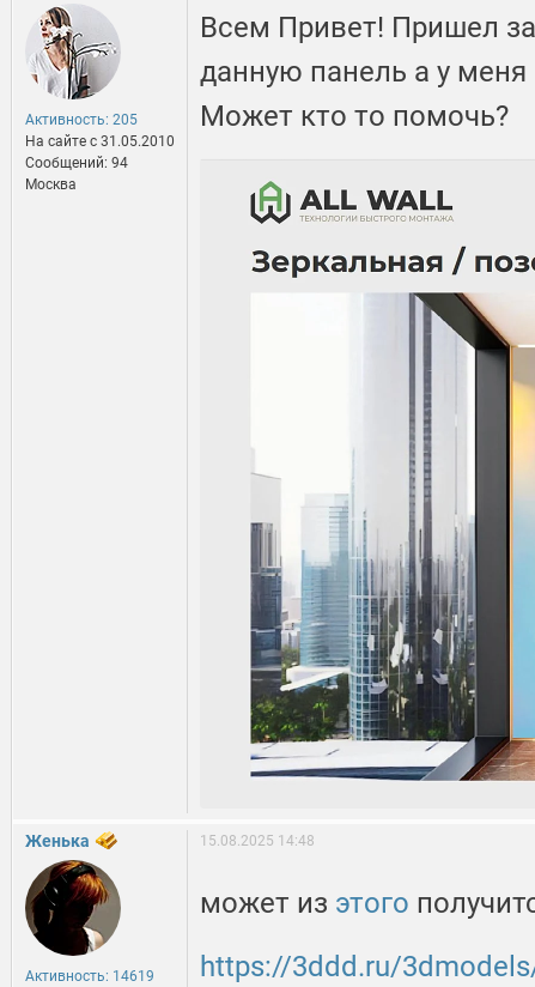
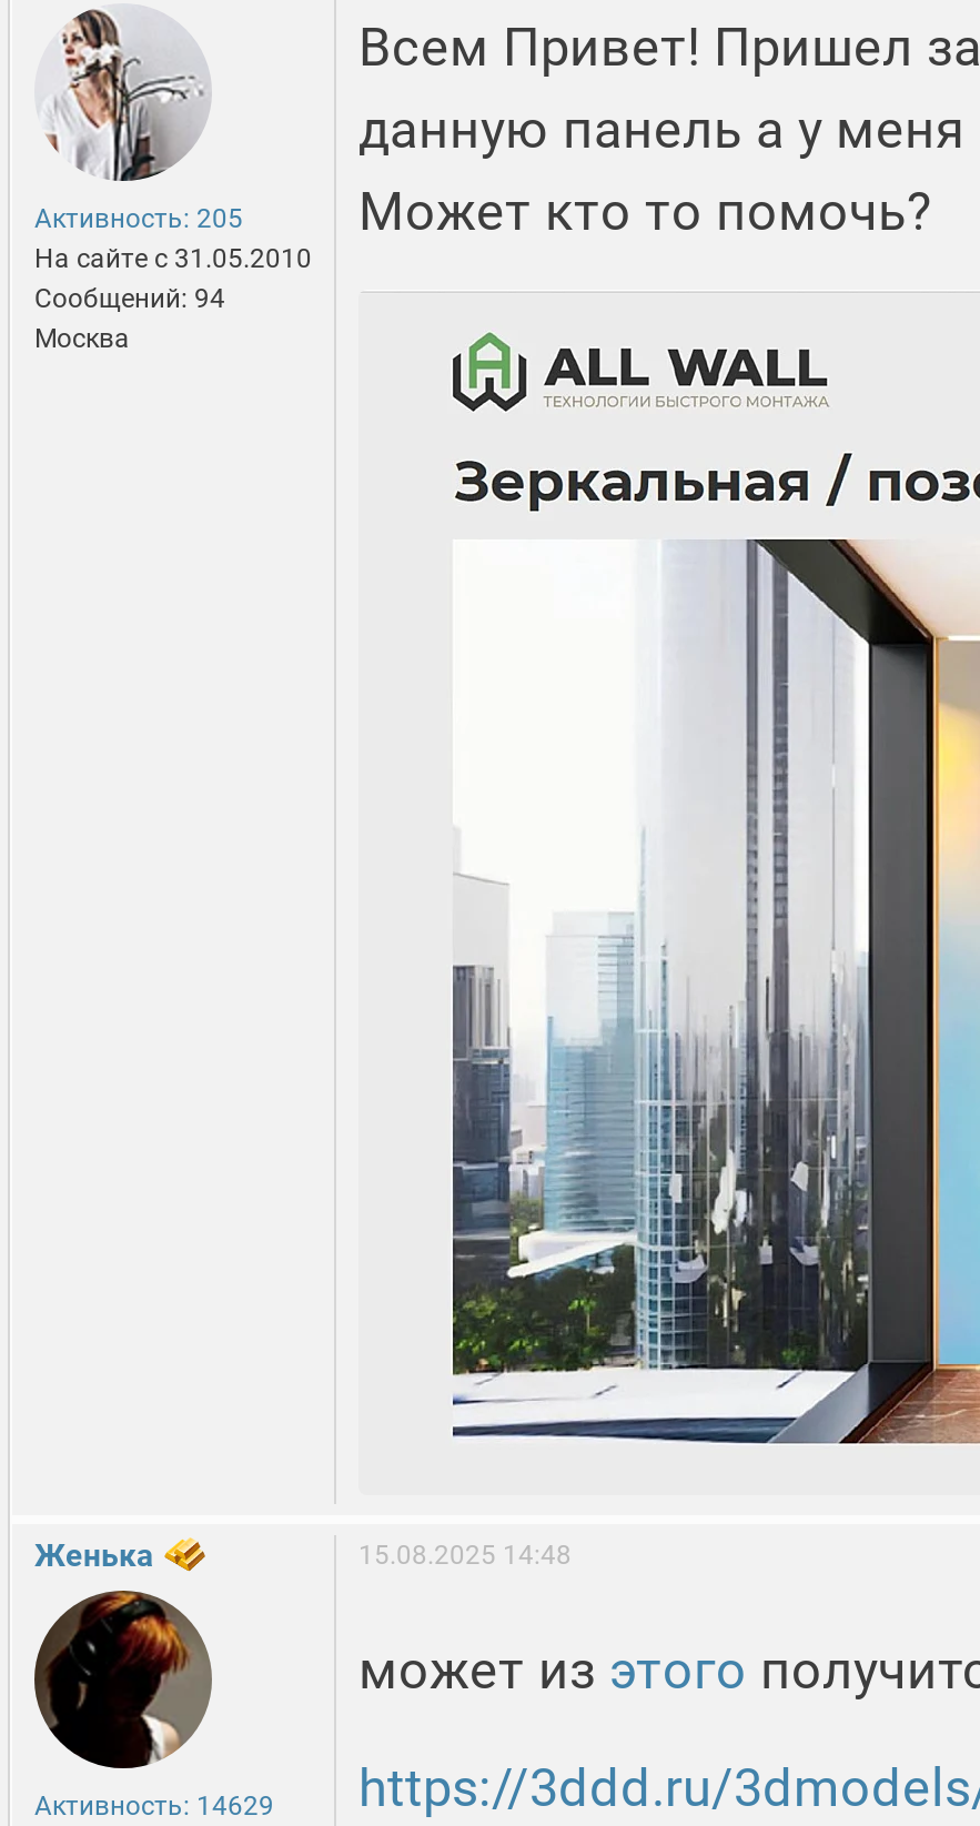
- Активность: 14619
+ Активность: 14629
